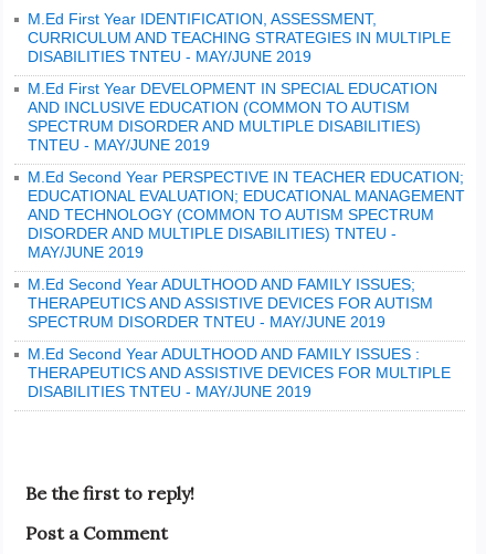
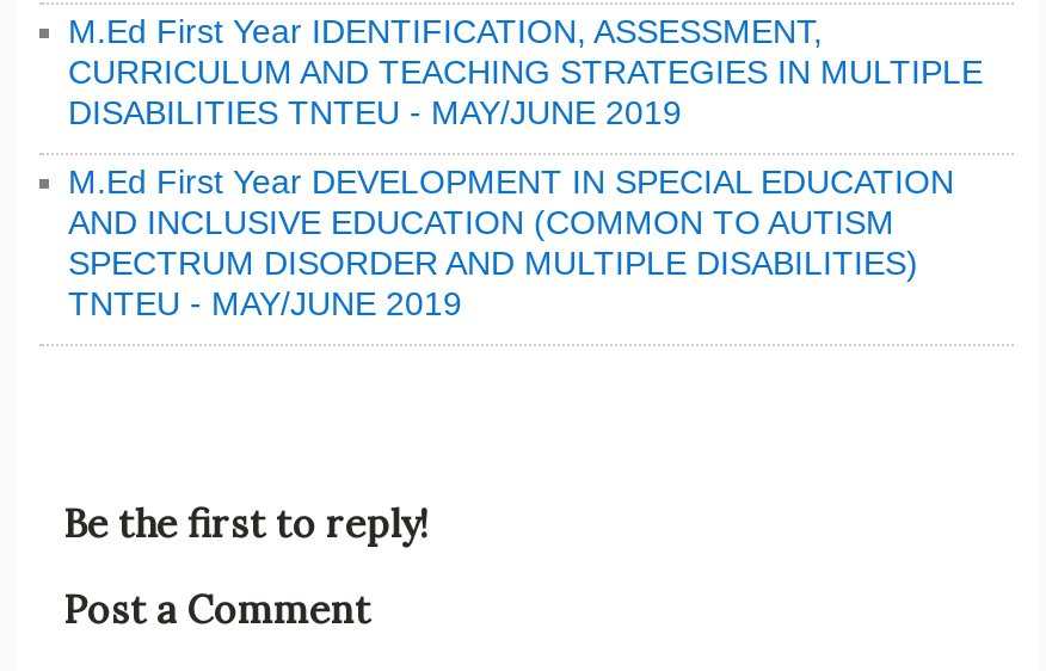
- M.Ed Second Year PERSPECTIVE IN TEACHER EDUCATION;
- EDUCATIONAL EVALUATION; EDUCATIONAL MANAGEMENT
- AND TECHNOLOGY (COMMON TO AUTISM SPECTRUM
- DISORDER AND MULTIPLE DISABILITIES) TNTEU -
- MAY/JUNE 2019
- M.Ed Second Year ADULTHOOD AND FAMILY ISSUES;
- THERAPEUTICS AND ASSISTIVE DEVICES FOR AUTISM
- SPECTRUM DISORDER TNTEU - MAY/JUNE 2019
- M.Ed Second Year ADULTHOOD AND FAMILY ISSUES :
- THERAPEUTICS AND ASSISTIVE DEVICES FOR MULTIPLE
- DISABILITIES TNTEU - MAY/JUNE 2019
